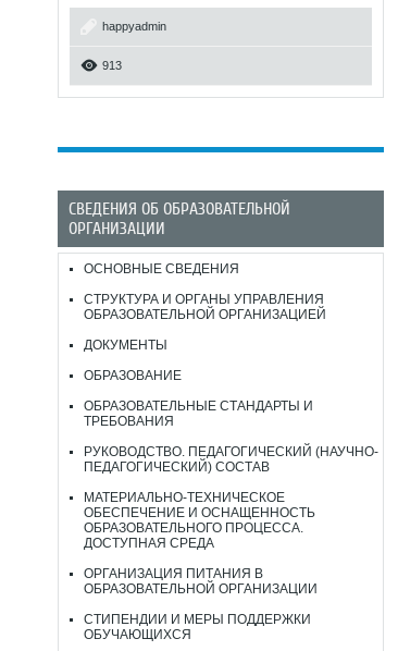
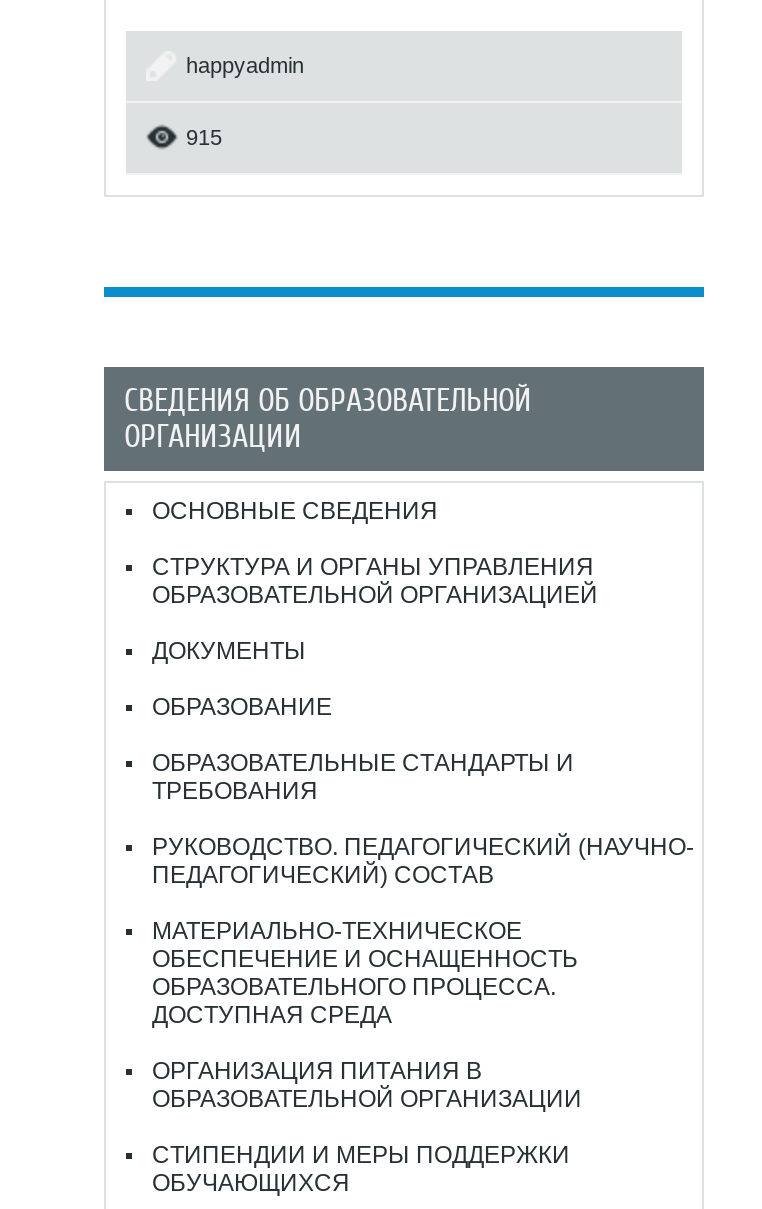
- 913
+ 915
